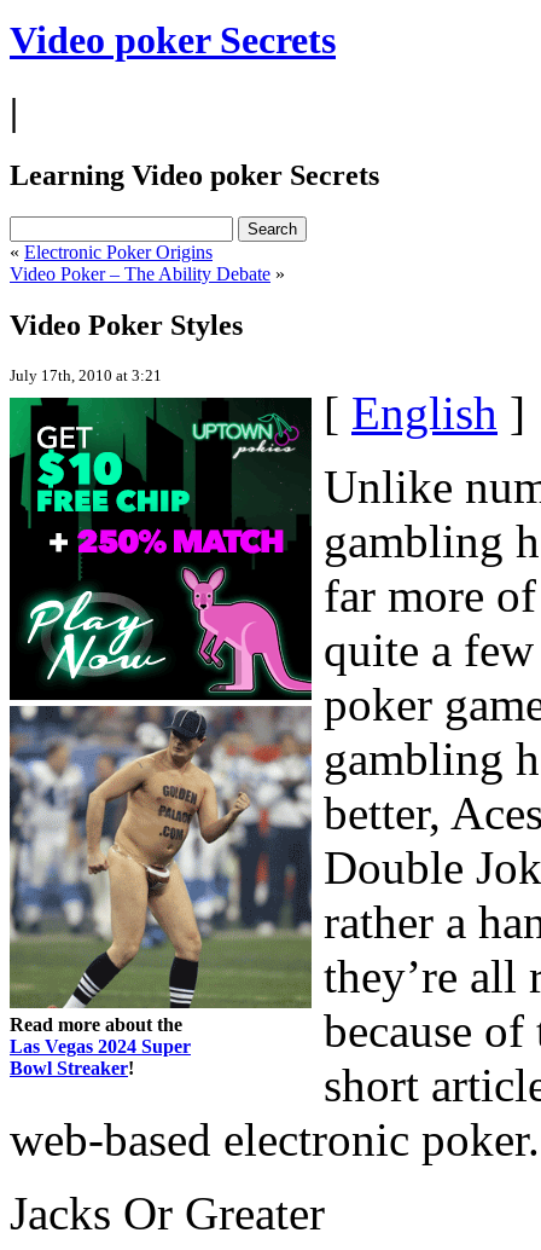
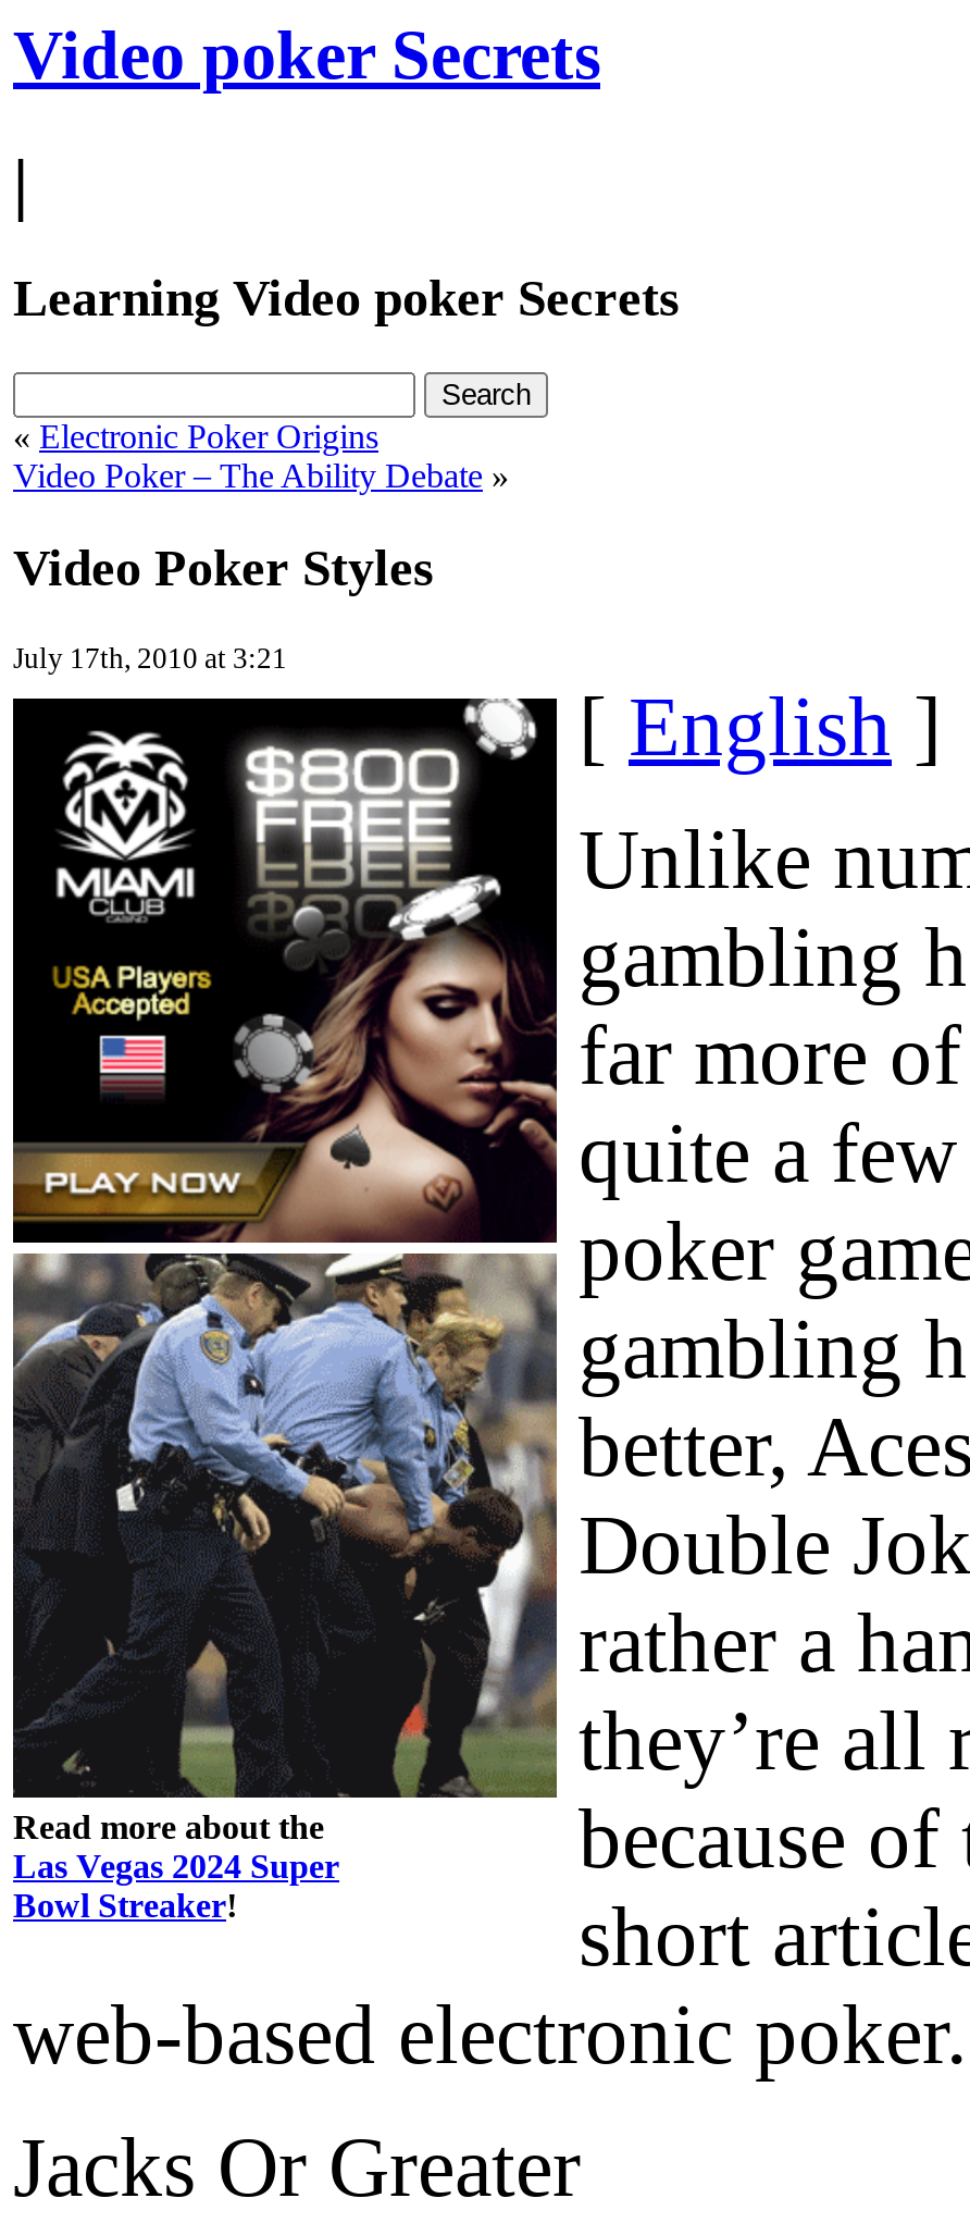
- [image]
+ [image]
